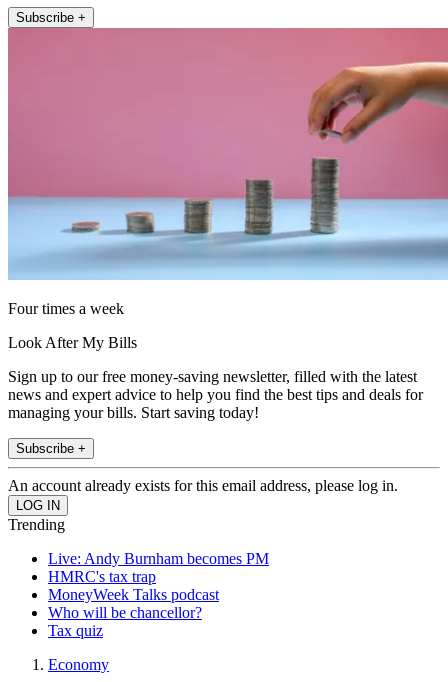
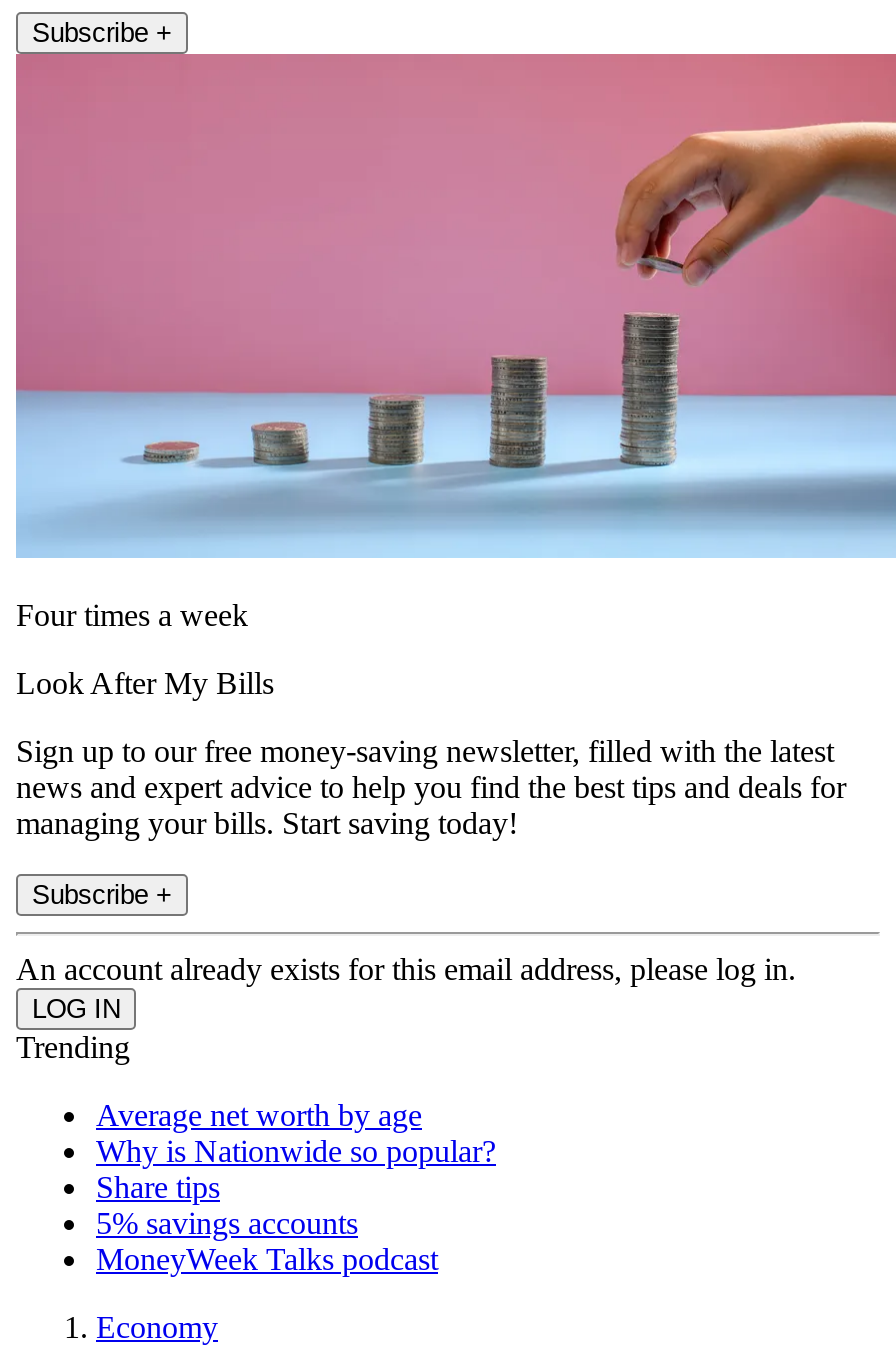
- Live: Andy Burnham becomes PM
- HMRC's tax trap
+ Average net worth by age
+ Why is Nationwide so popular?
+ Share tips
+ 5% savings accounts

moved down: MoneyWeek Talks podcast

- Who will be chancellor?
- Tax quiz
